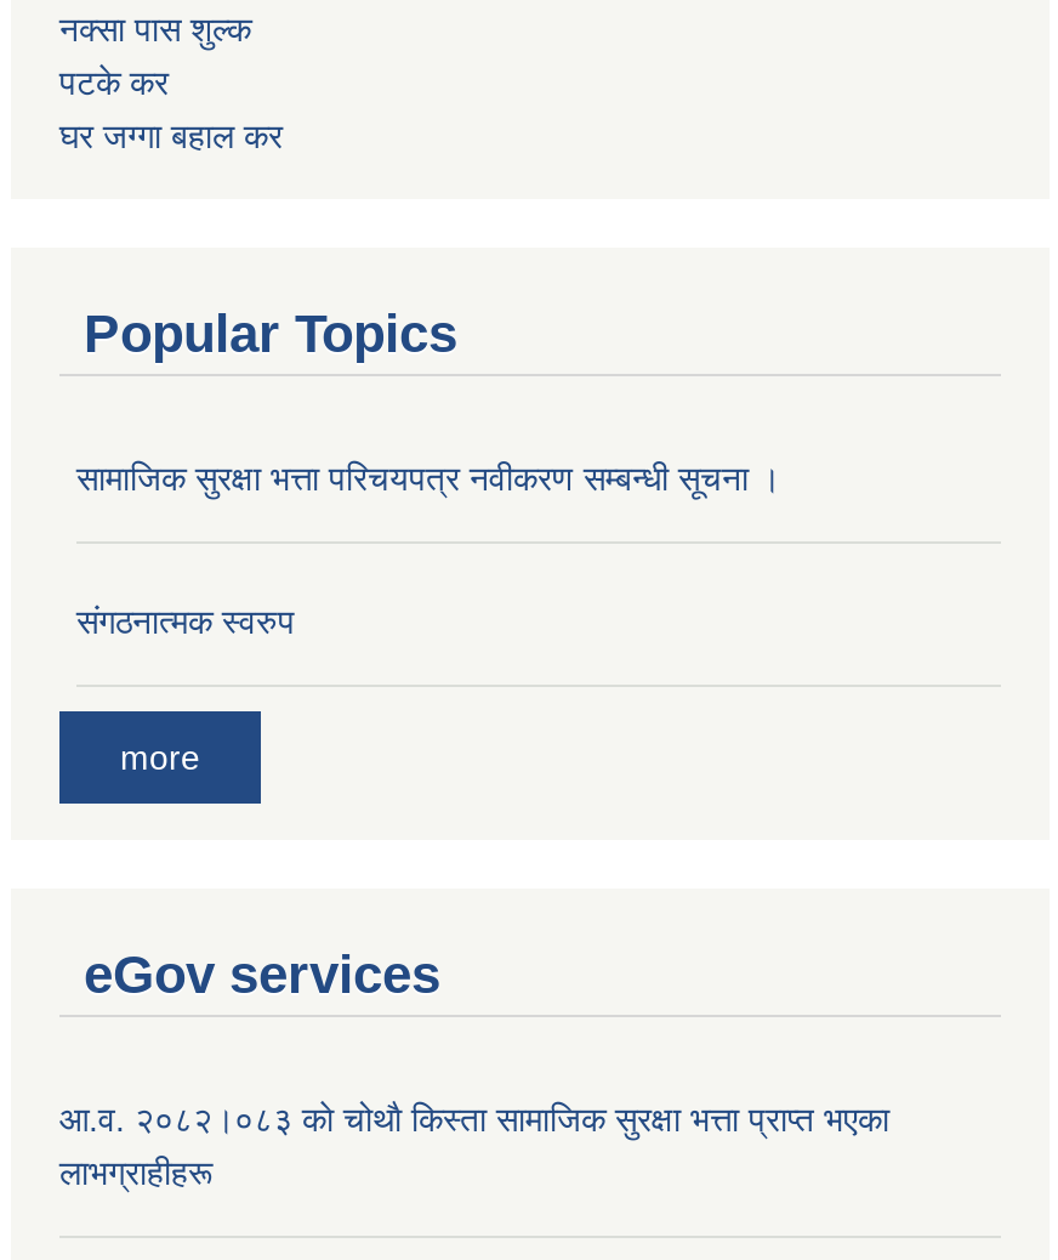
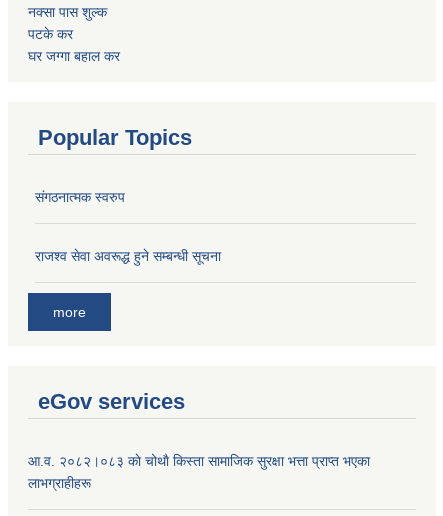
- सामाजिक सुरक्षा भत्ता परिचयपत्र नवीकरण सम्बन्धी सूचना ।

moved up: संगठनात्मक स्वरुप

+ राजश्व सेवा अवरूद्ध हुने सम्बन्धी सूचना
